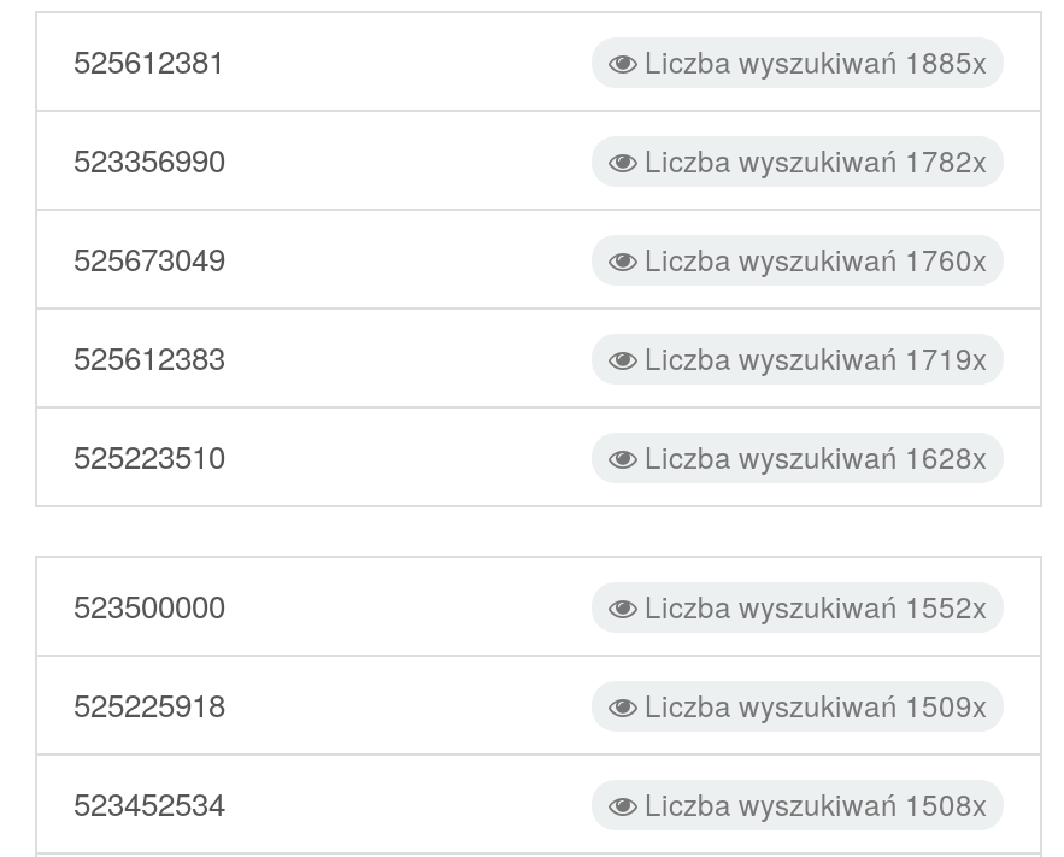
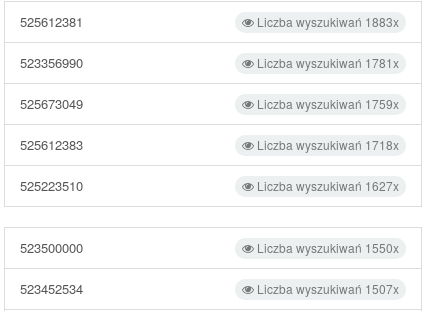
- Liczba wyszukiwań 1885x
+ Liczba wyszukiwań 1883x

- Liczba wyszukiwań 1782x
+ Liczba wyszukiwań 1781x

- Liczba wyszukiwań 1760x
+ Liczba wyszukiwań 1759x

- Liczba wyszukiwań 1719x
+ Liczba wyszukiwań 1718x

- Liczba wyszukiwań 1628x
+ Liczba wyszukiwań 1627x

- Liczba wyszukiwań 1552x
+ Liczba wyszukiwań 1550x

- Liczba wyszukiwań 1509x
- 525225918
- Liczba wyszukiwań 1508x
+ Liczba wyszukiwań 1507x
